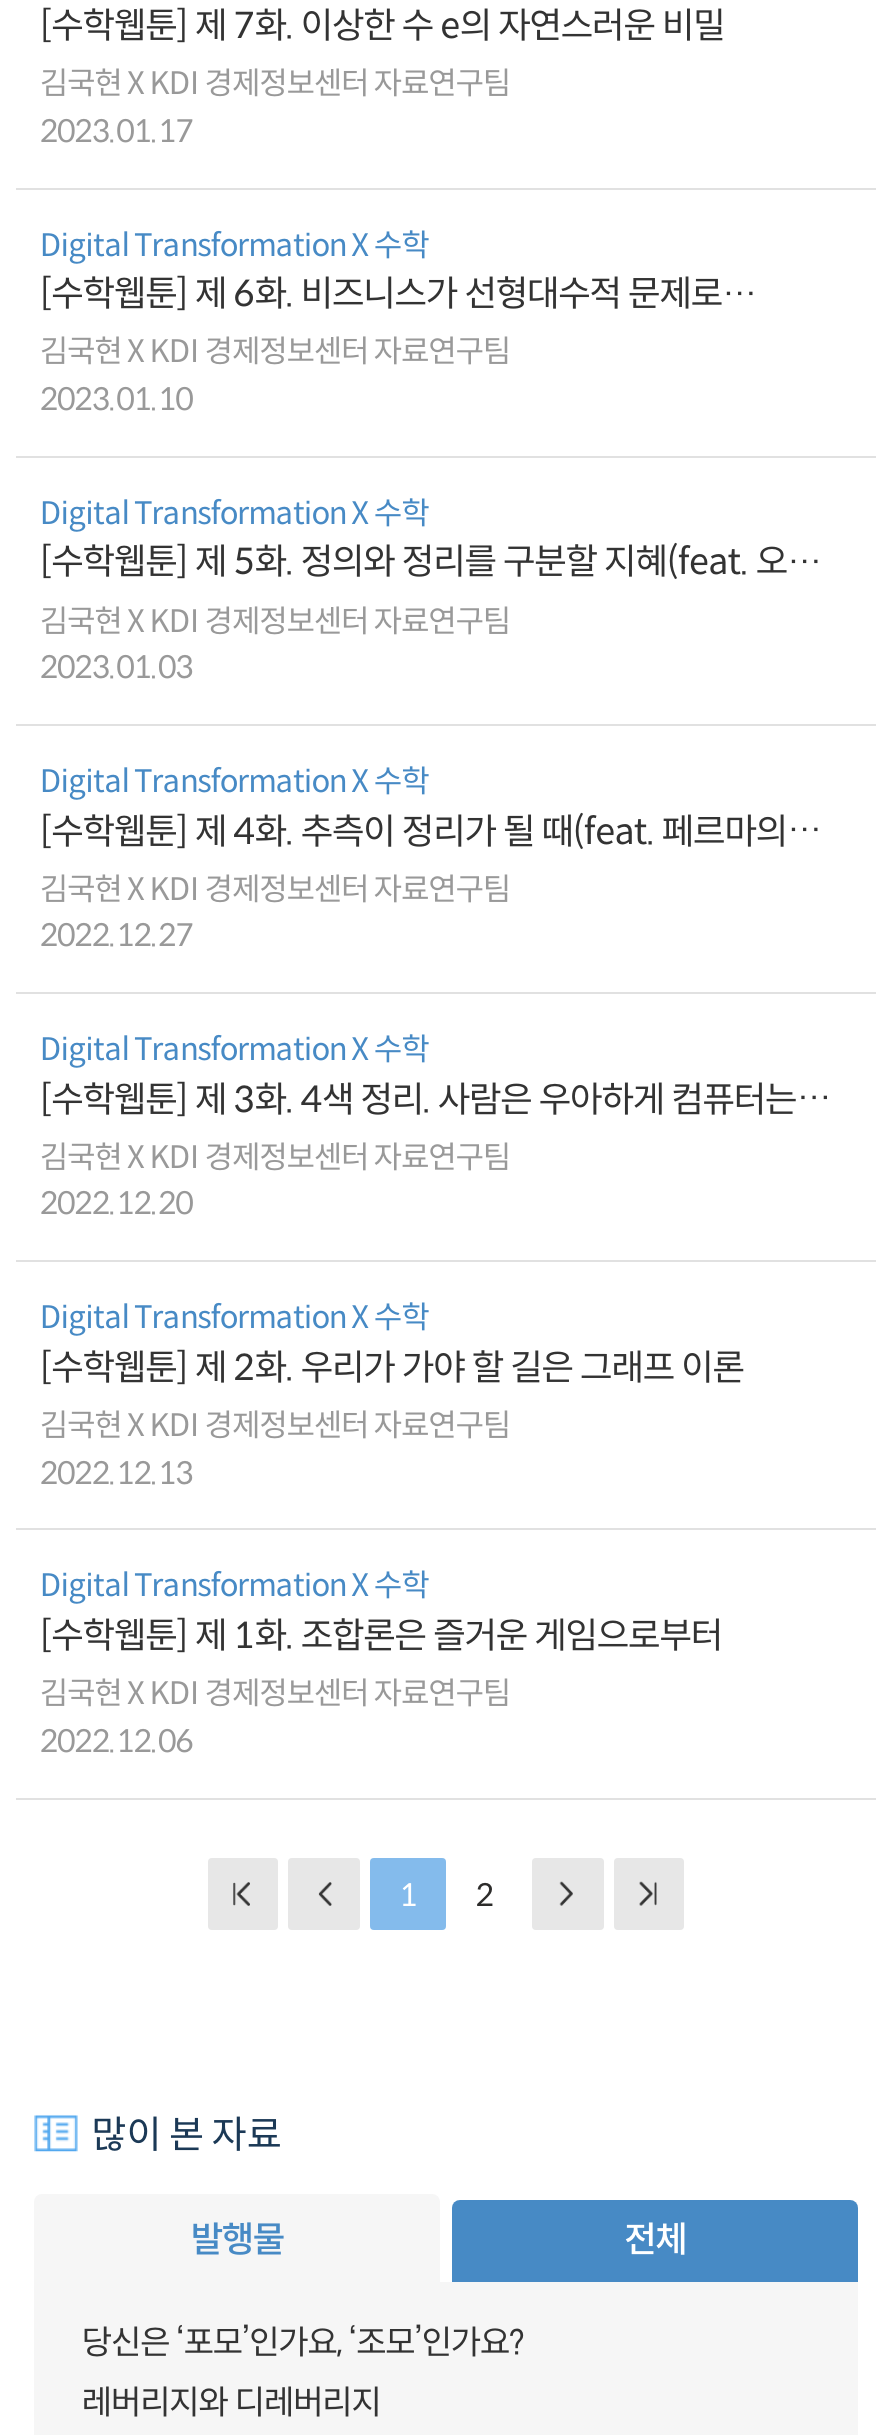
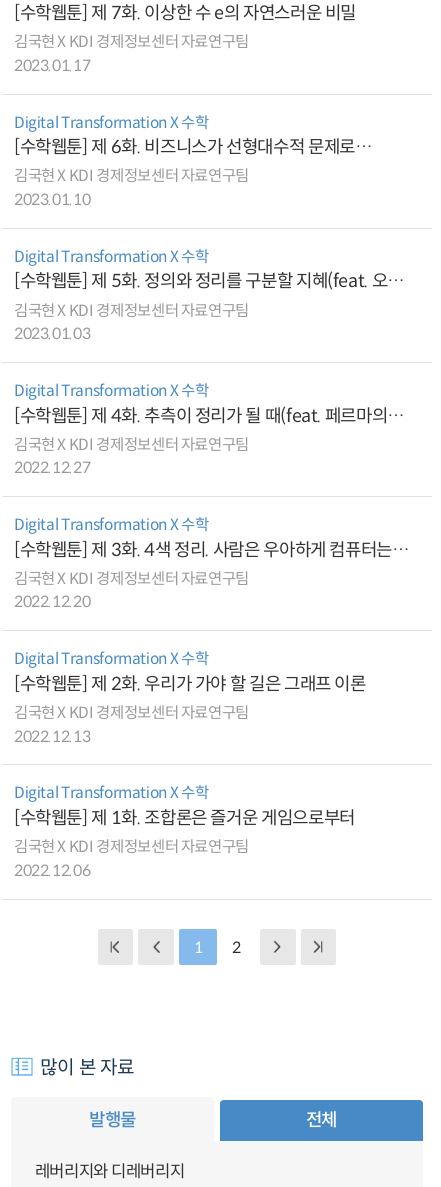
- 당신은 ‘포모’인가요, ‘조모’인가요?
